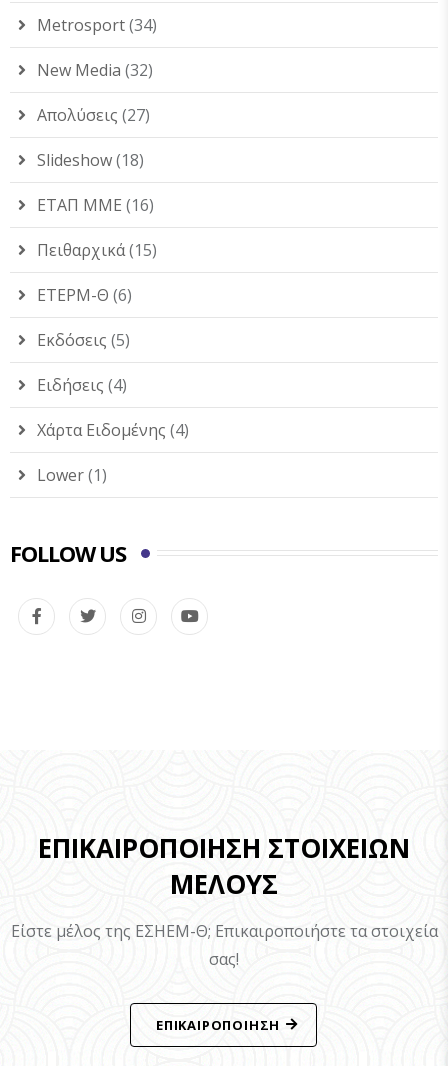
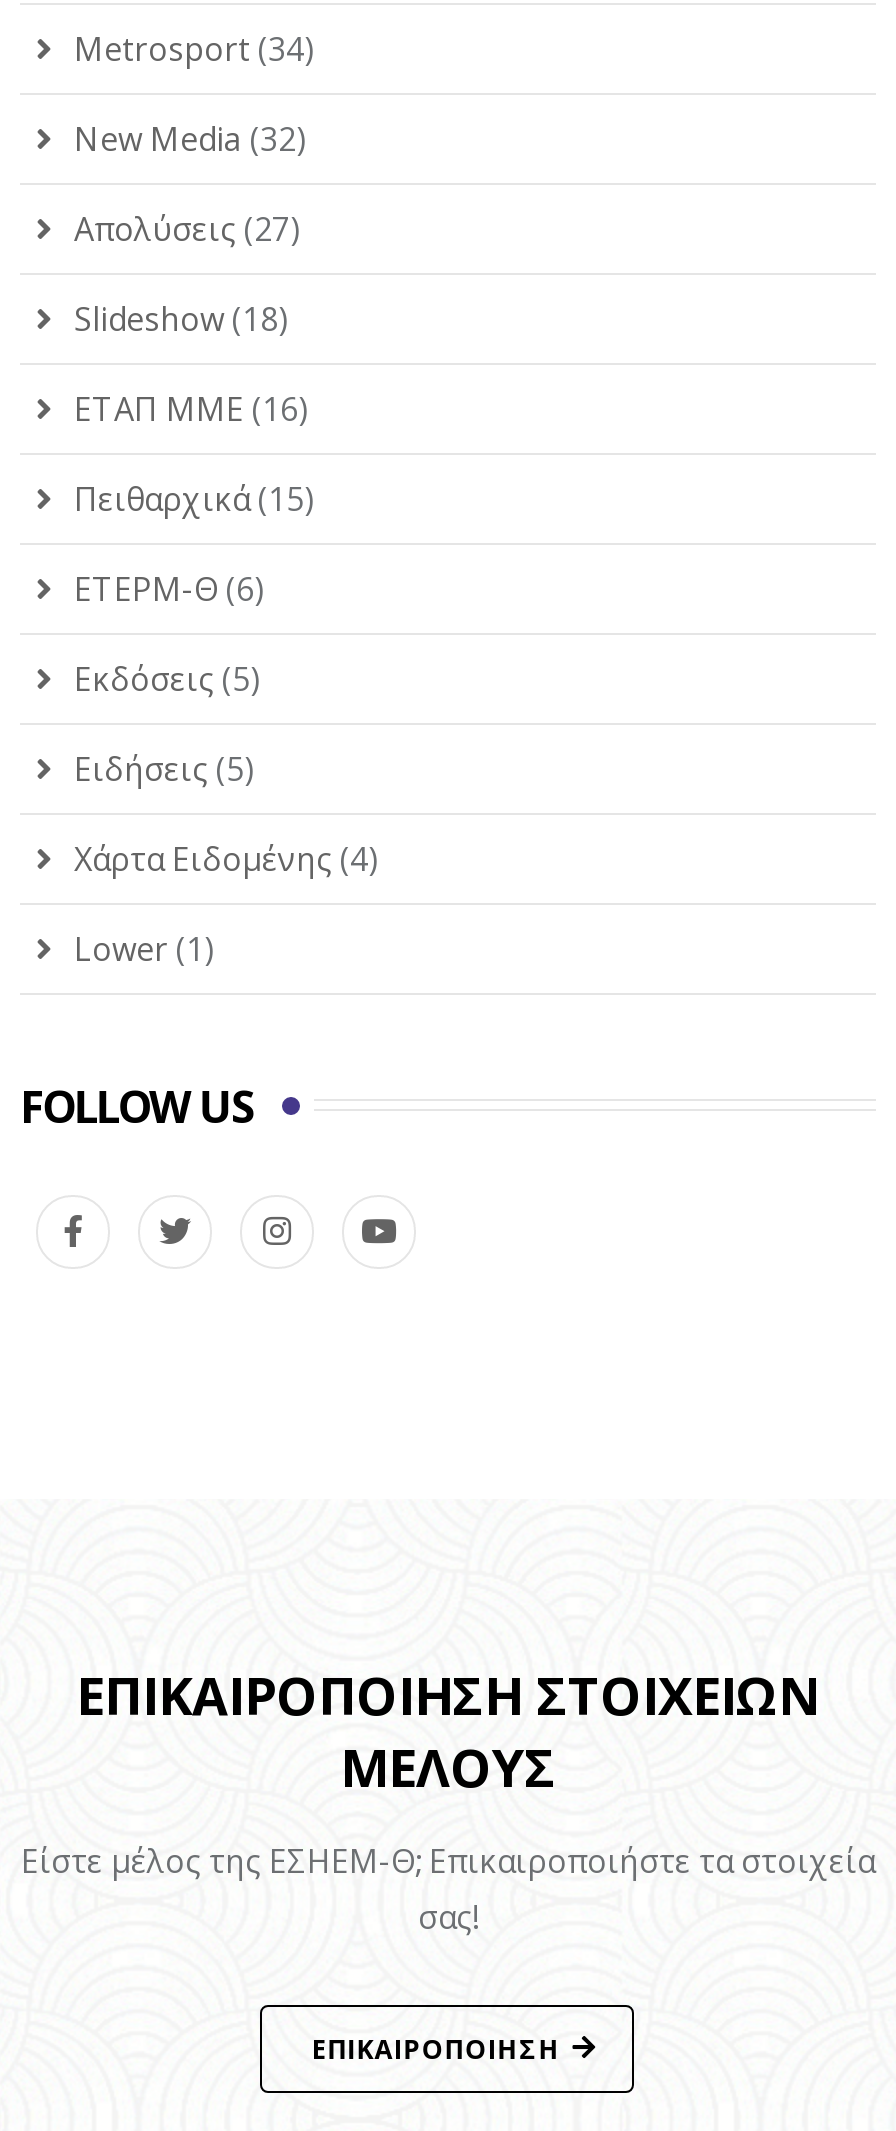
- Ειδήσεις (4)
+ Ειδήσεις (5)
